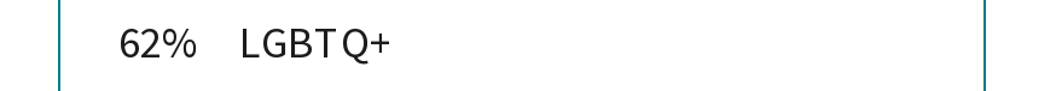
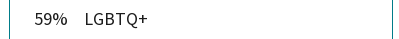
- 62% LGBTQ+
+ 59% LGBTQ+
